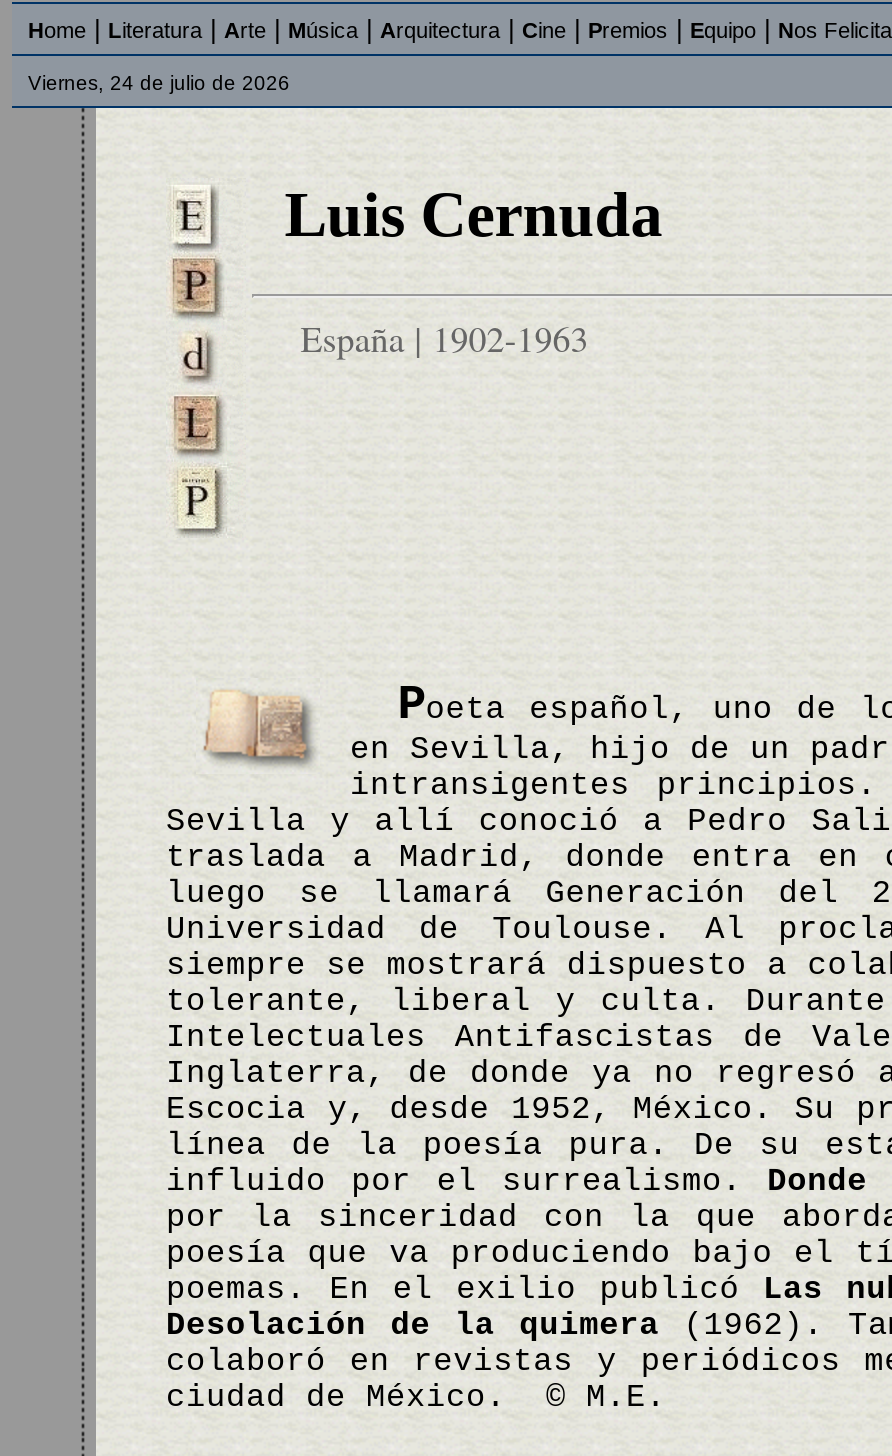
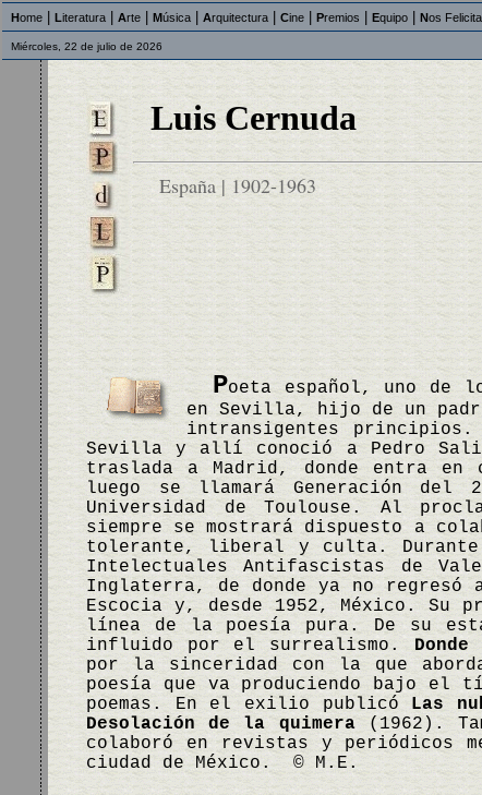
- Viernes, 24 de julio de 2026
+ Miércoles, 22 de julio de 2026
